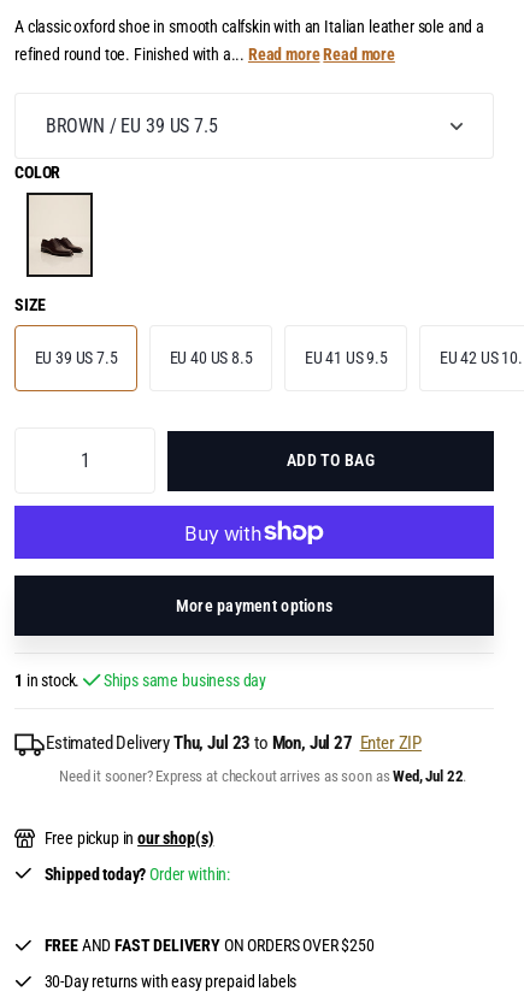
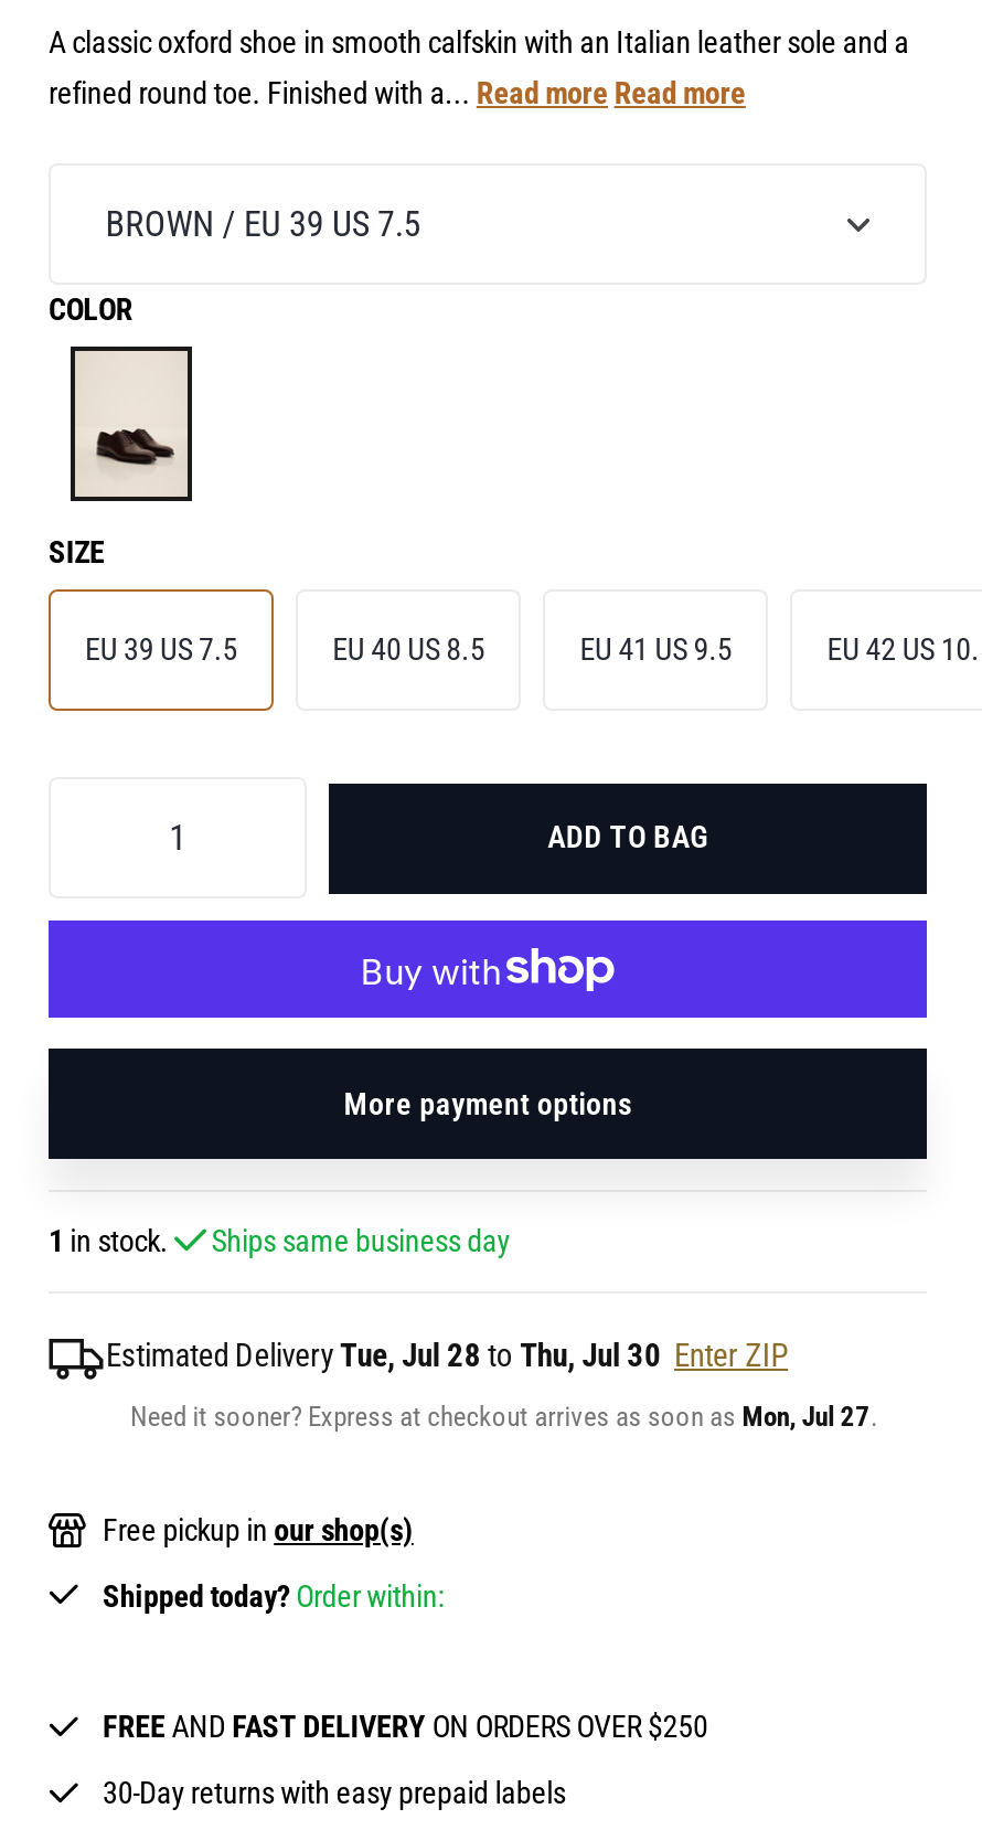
- Estimated Delivery Thu, Jul 23 to Mon, Jul 27 Enter ZIP
+ Estimated Delivery Tue, Jul 28 to Thu, Jul 30 Enter ZIP

- Need it sooner? Express at checkout arrives as soon as Wed, Jul 22.
+ Need it sooner? Express at checkout arrives as soon as Mon, Jul 27.
